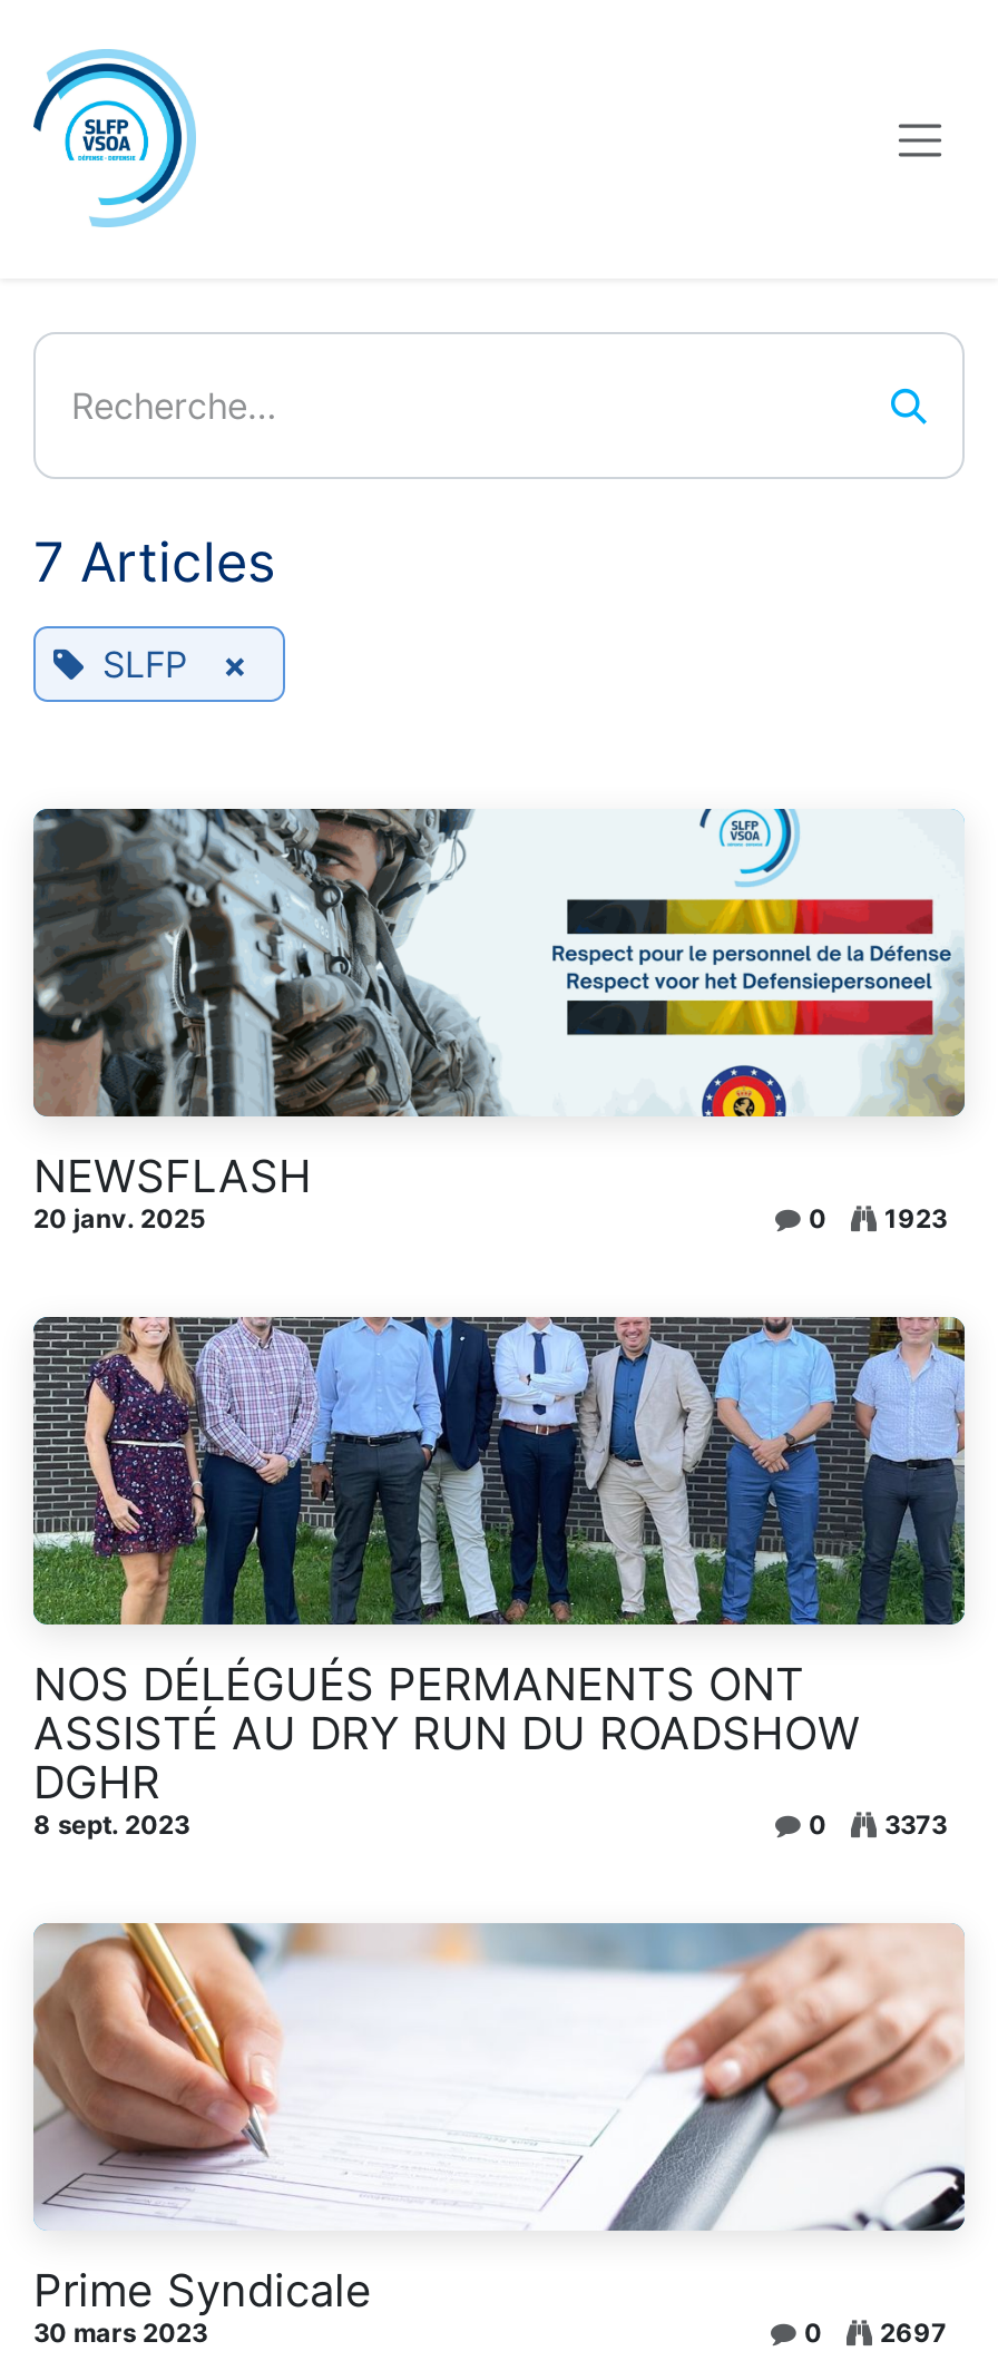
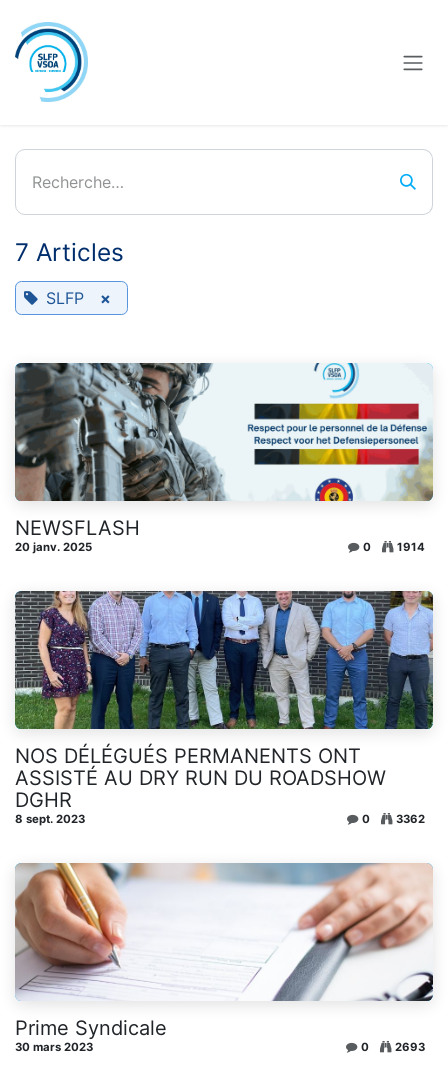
- 0 1923
+ 0 1914

- 0 3373
+ 0 3362

- 0 2697
+ 0 2693
